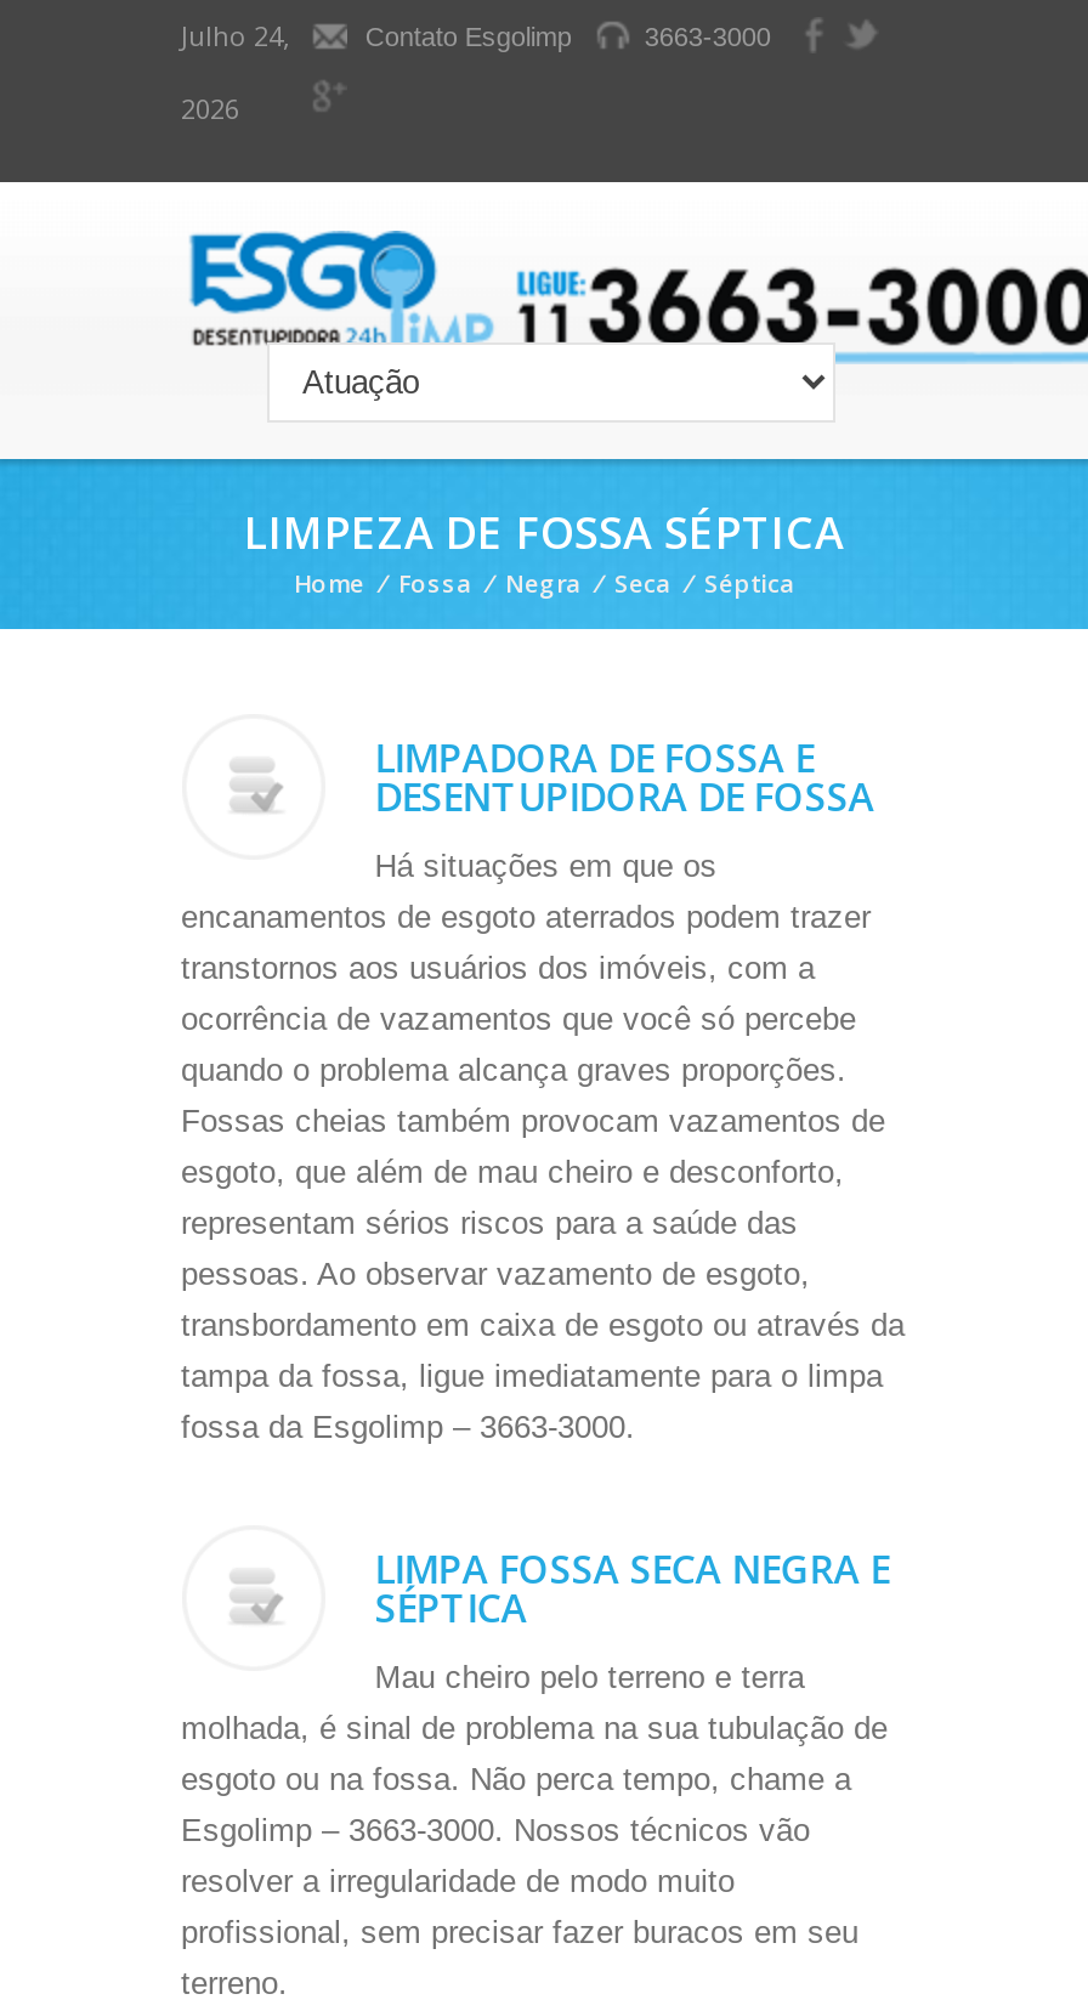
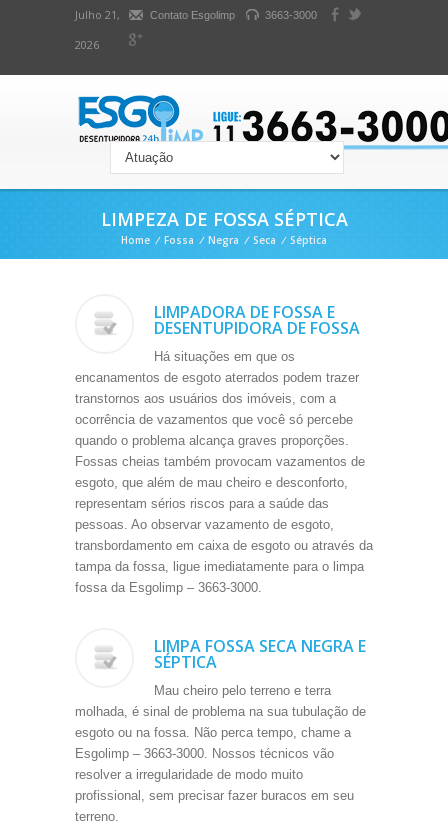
- Julho 24,
+ Julho 21,
